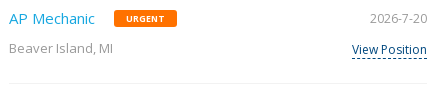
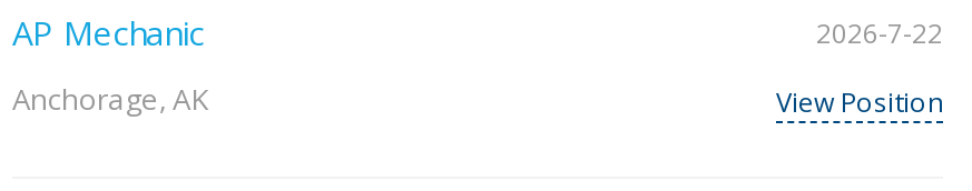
- URGENT
- Beaver Island, MI
+ Anchorage, AK

- 2026-7-20
+ 2026-7-22
